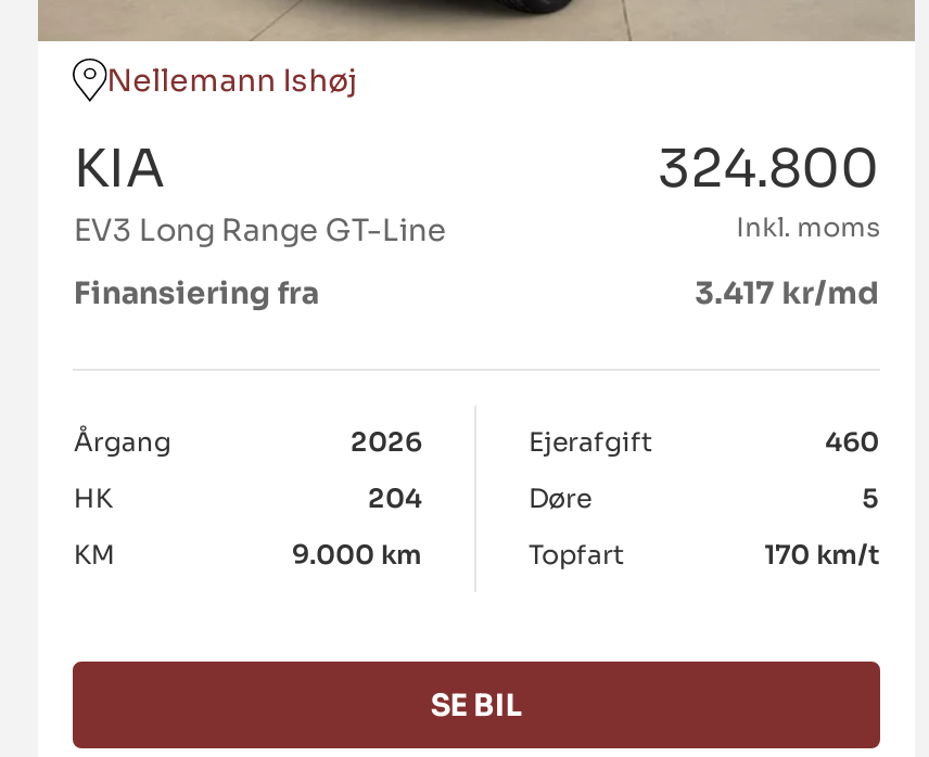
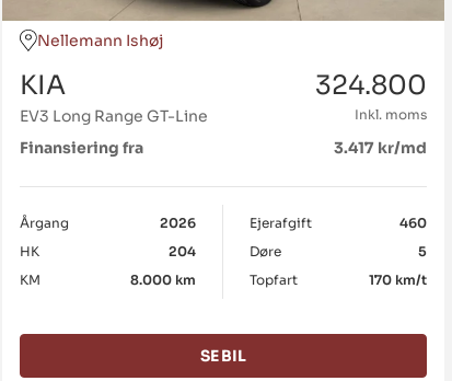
- 9.000 km
+ 8.000 km
